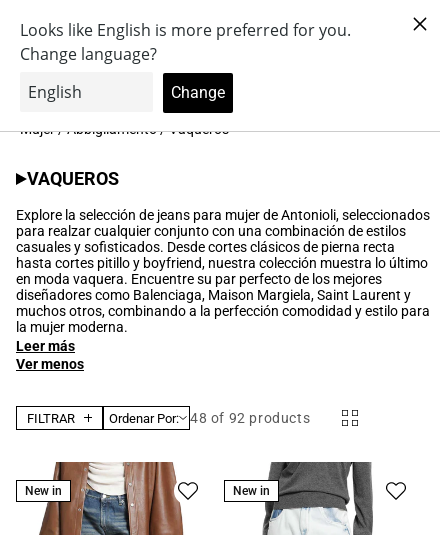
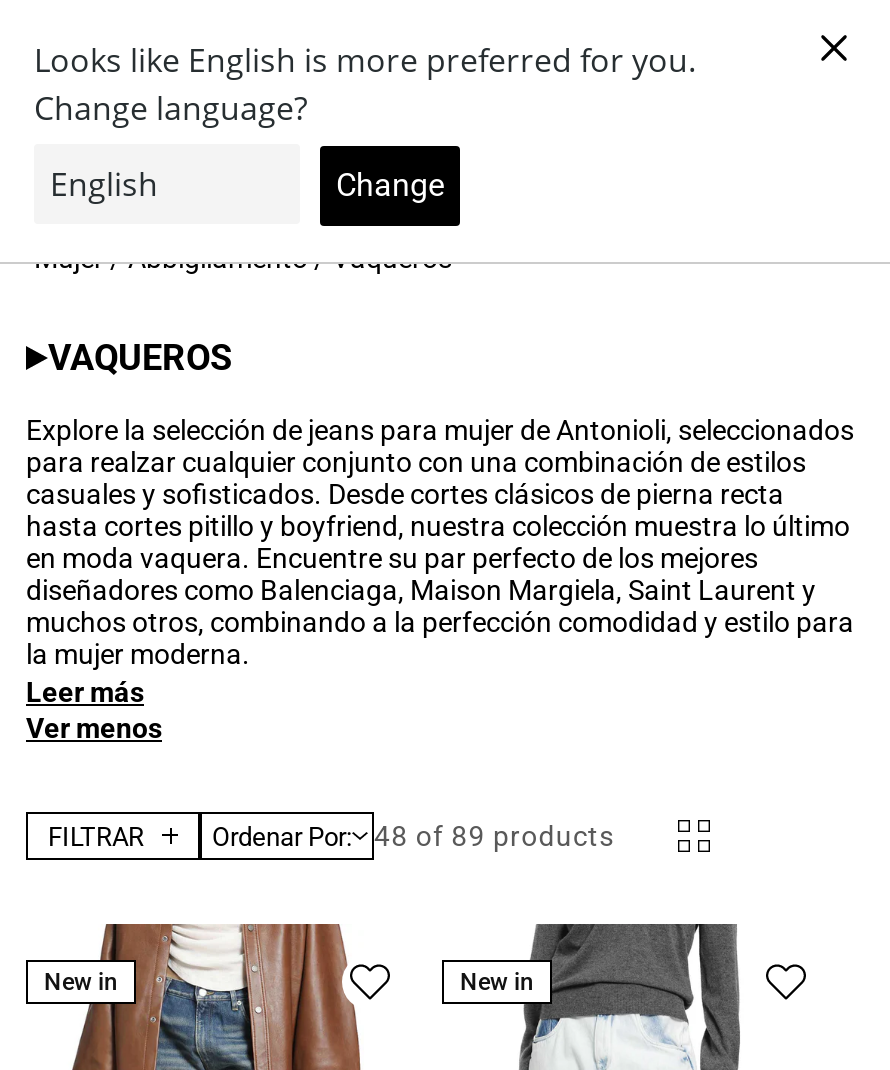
- Ordenar Por: 48 of 92 products
+ Ordenar Por: 48 of 89 products
